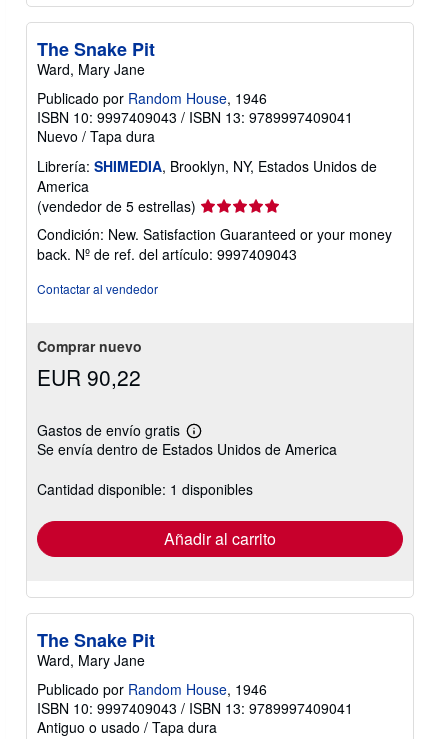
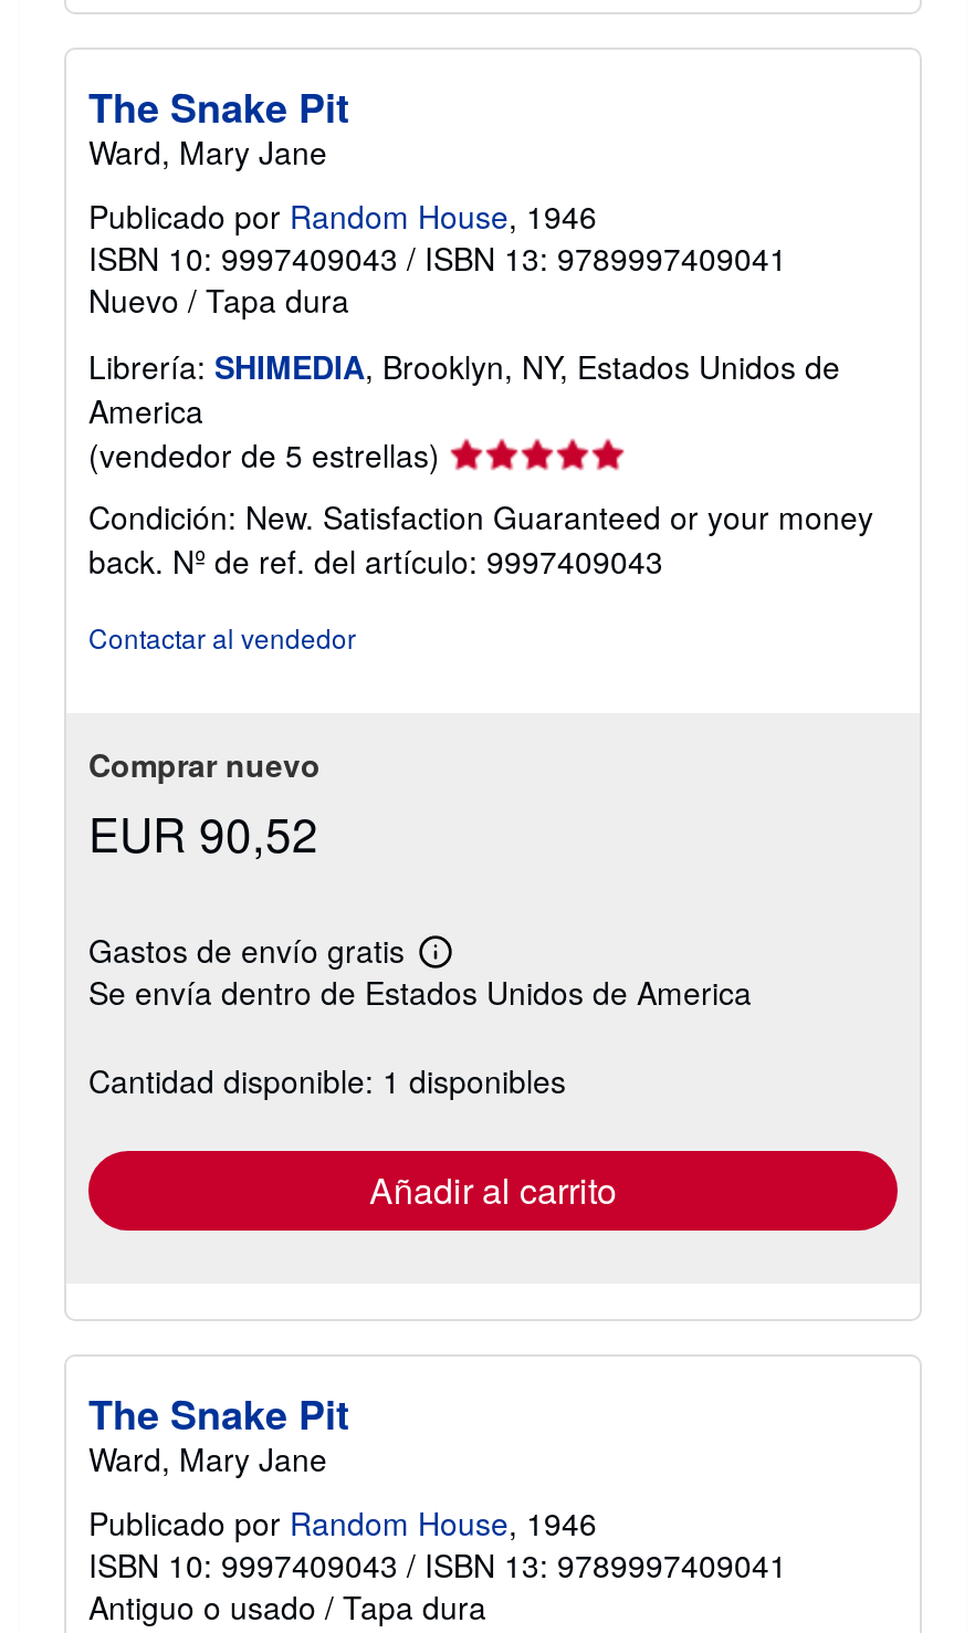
- EUR 90,22
+ EUR 90,52
